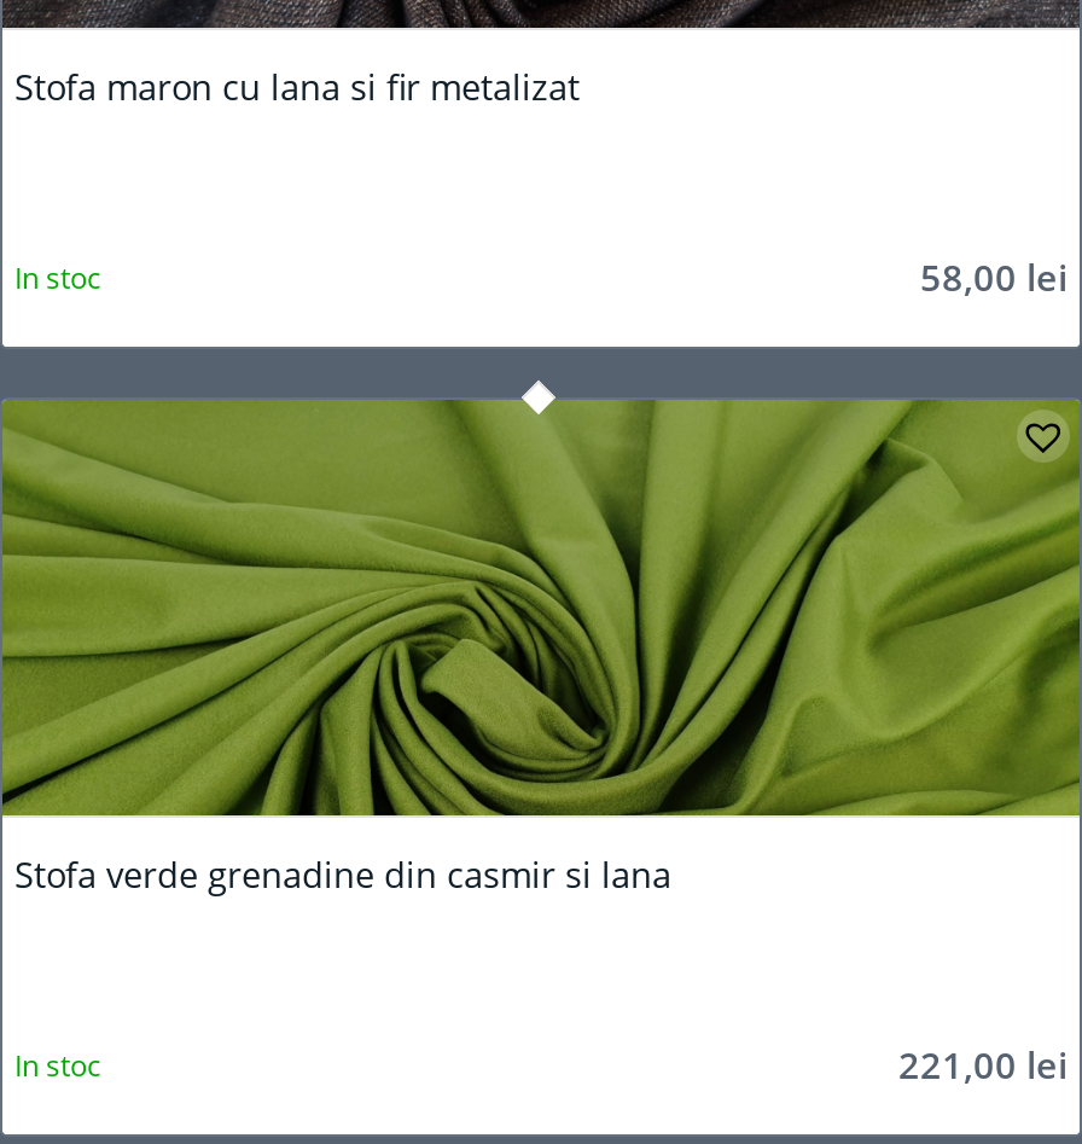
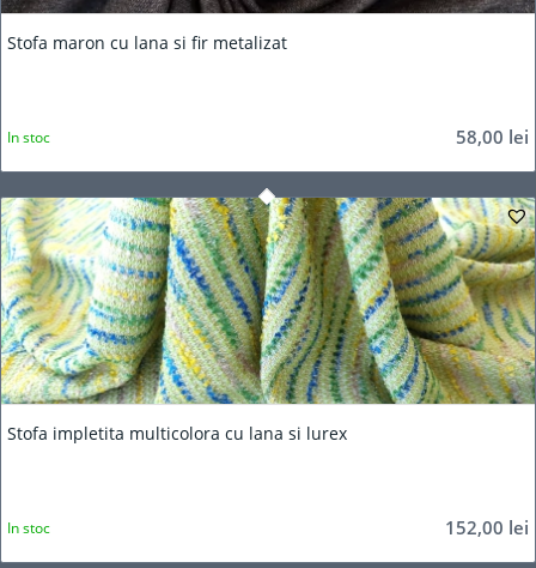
- [image]
- Stofa verde grenadine din casmir si lana
+ [image]
+ Stofa impletita multicolora cu lana si lurex

- 221,00 lei
+ 152,00 lei
